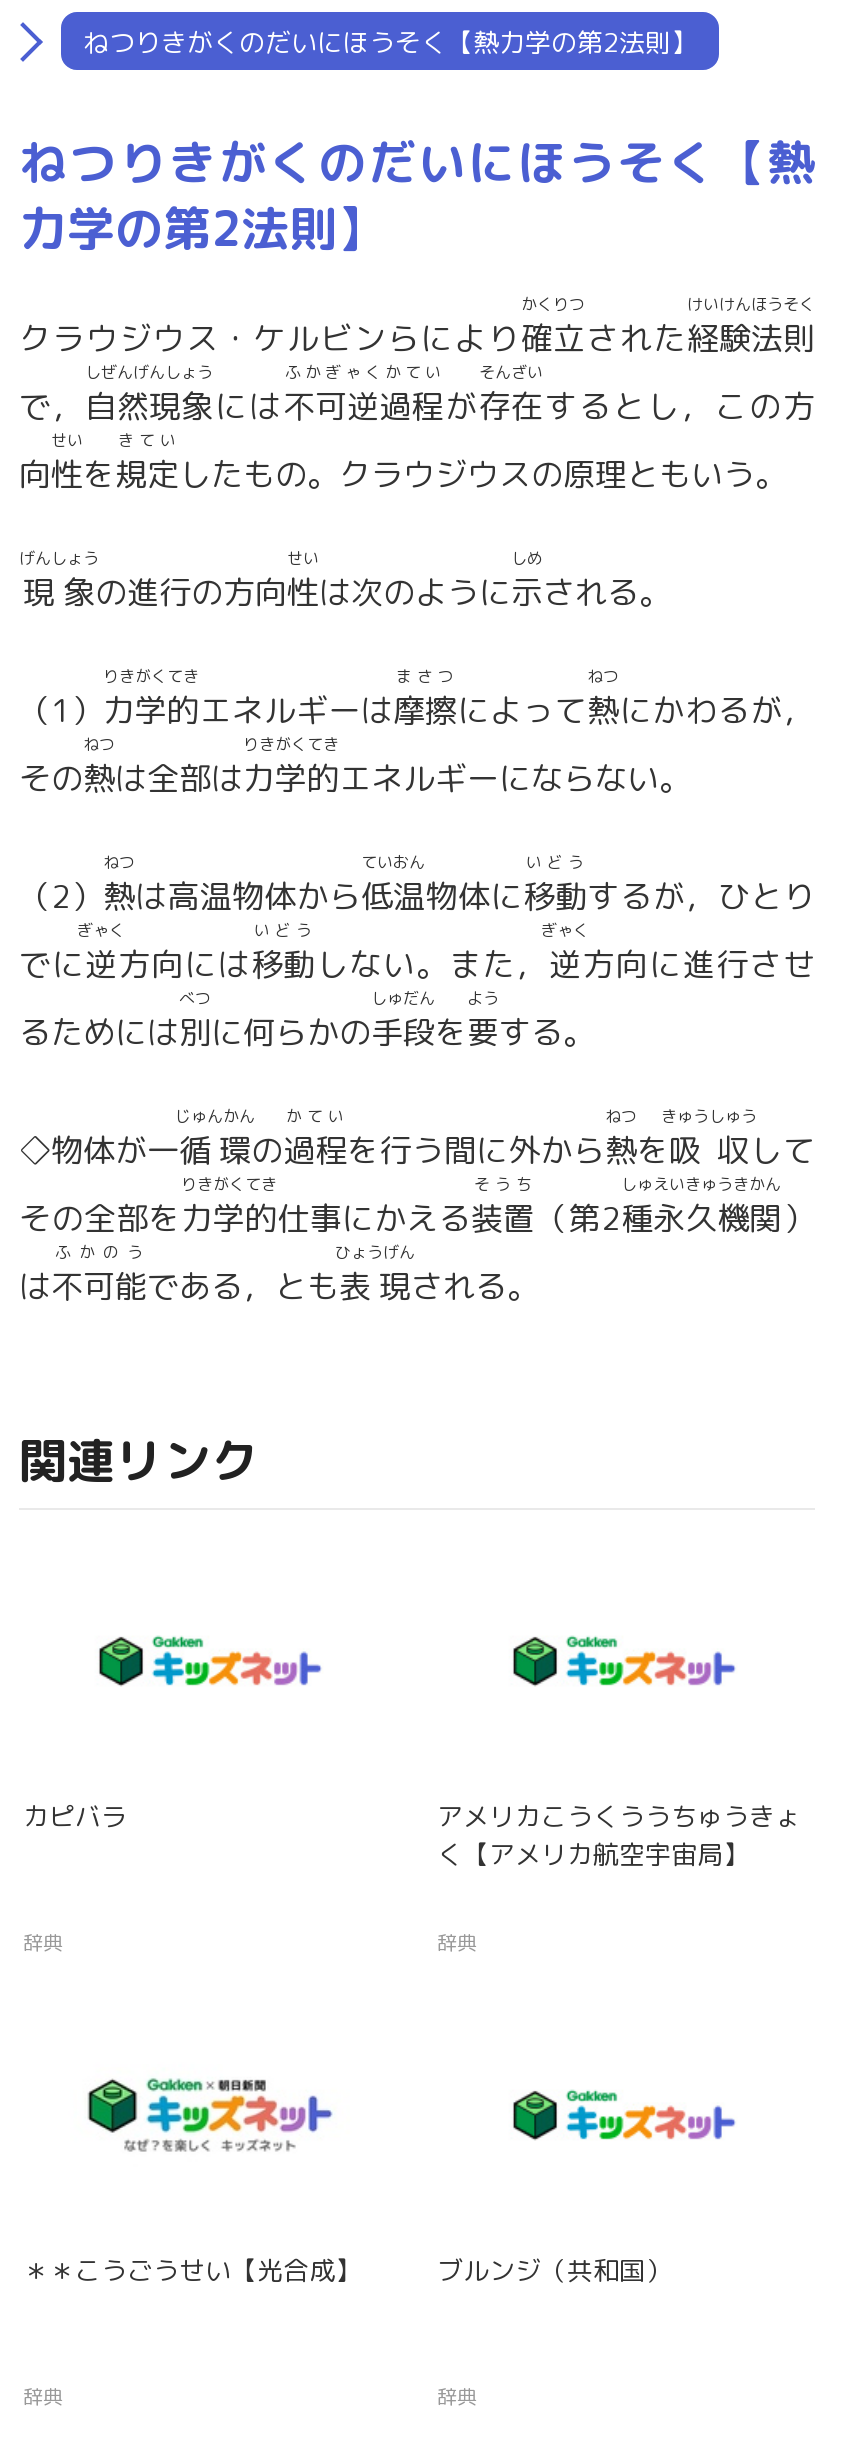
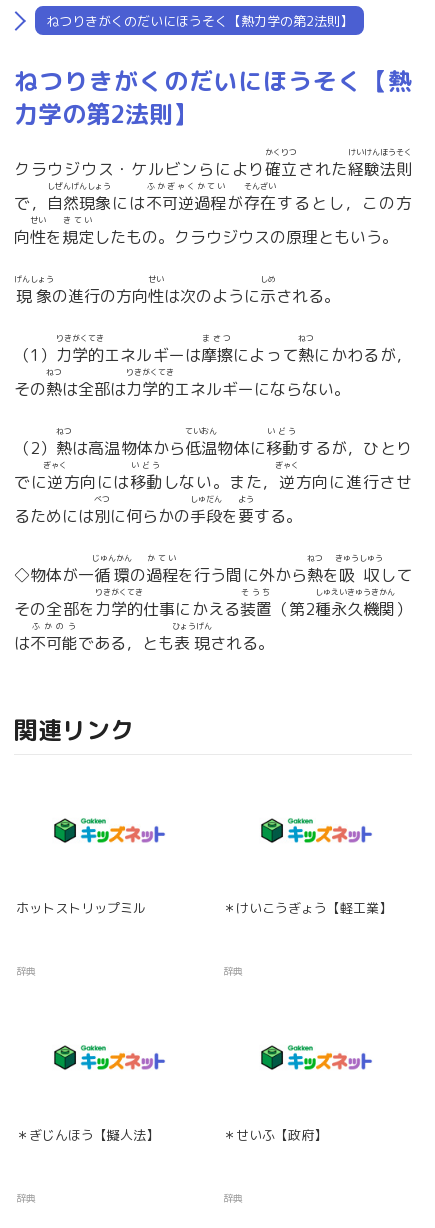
- カピバラ
+ ホットストリップミル

- アメリカこうくううちゅうきょ
- く【アメリカ航空宇宙局】
+ ＊けいこうぎょう【軽工業】

- [image]
+ [image]

- ＊＊こうごうせい【光合成】
+ ＊ぎじんほう【擬人法】

- ブルンジ（共和国）
+ ＊せいふ【政府】
